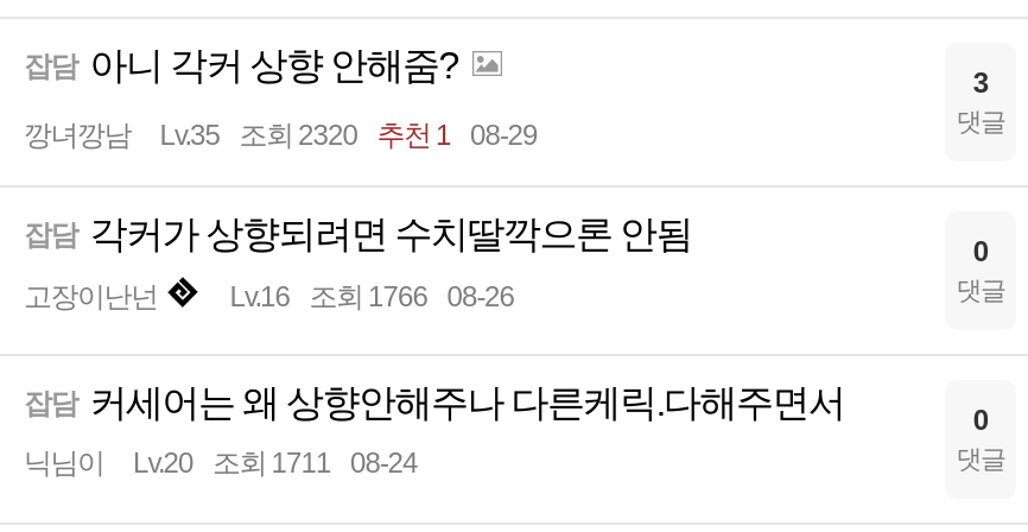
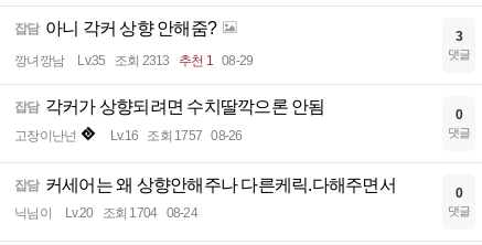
- Lv.35 조회 2320 추천 1 08-29
+ Lv.35 조회 2313 추천 1 08-29

- Lv.16 조회 1766 08-26
+ Lv.16 조회 1757 08-26

- 닉님이 Lv.20 조회 1711 08-24
+ 닉님이 Lv.20 조회 1704 08-24
